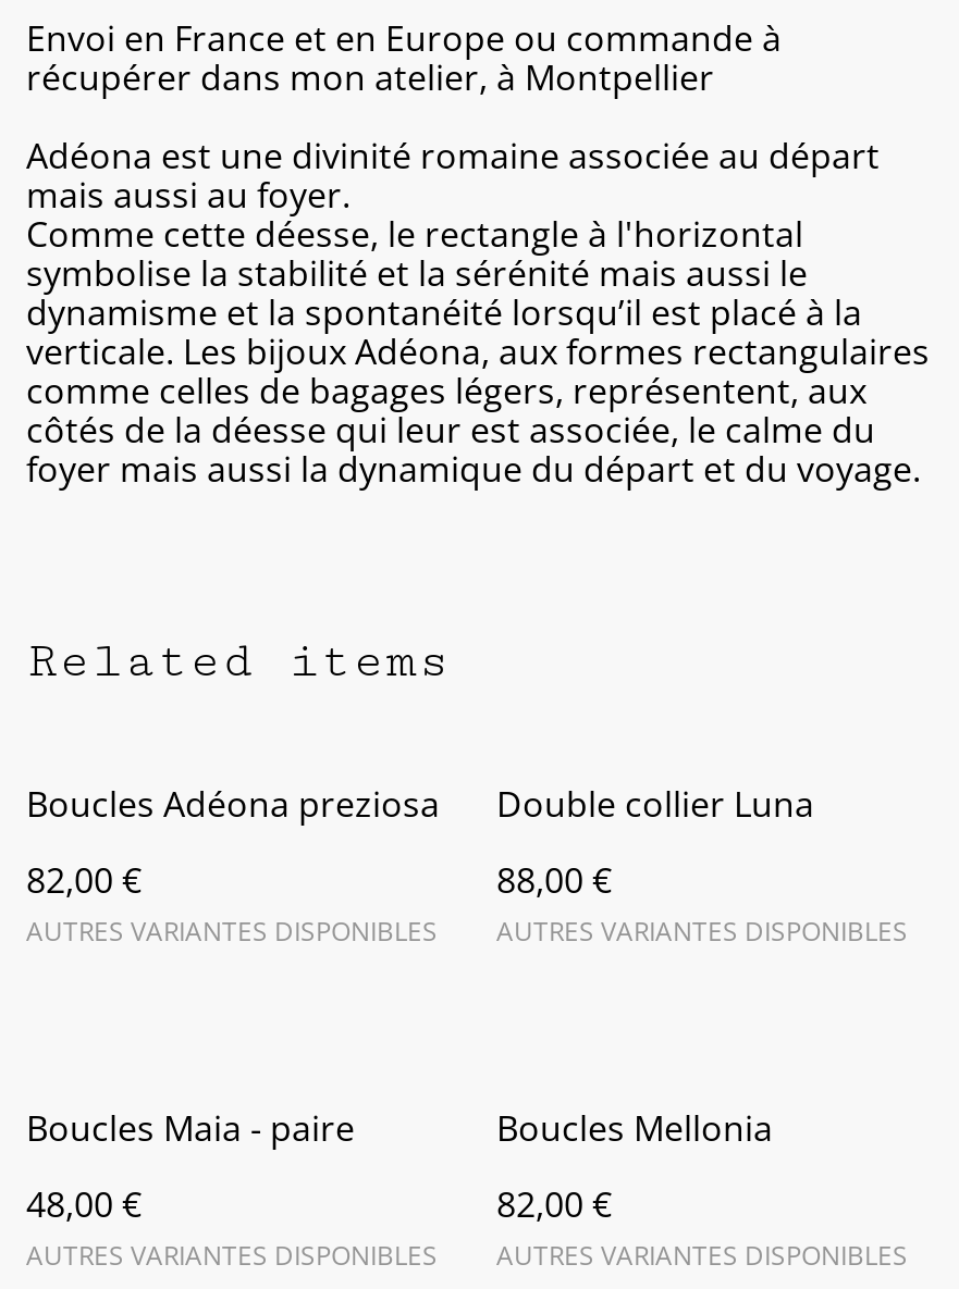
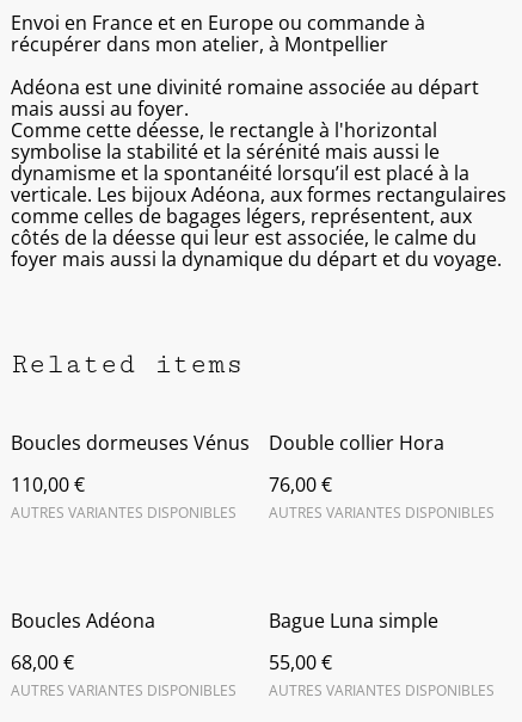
- Boucles Adéona preziosa
+ Boucles dormeuses Vénus

- Double collier Luna
+ Double collier Hora

- 82,00 €
+ 110,00 €

- 88,00 €
+ 76,00 €

- Boucles Maia - paire
+ Boucles Adéona

- Boucles Mellonia
+ Bague Luna simple

- 48,00 €
+ 68,00 €

- 82,00 €
+ 55,00 €
